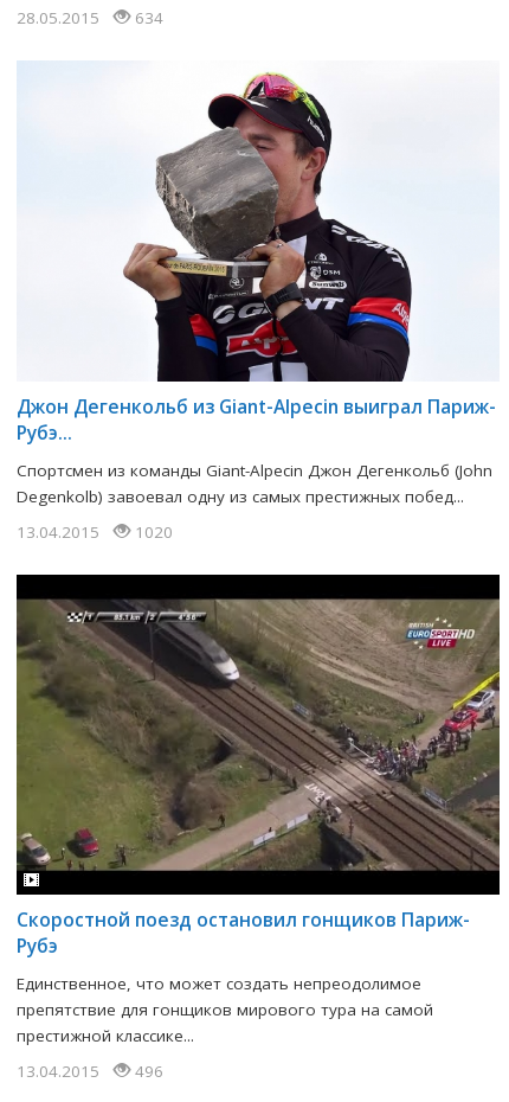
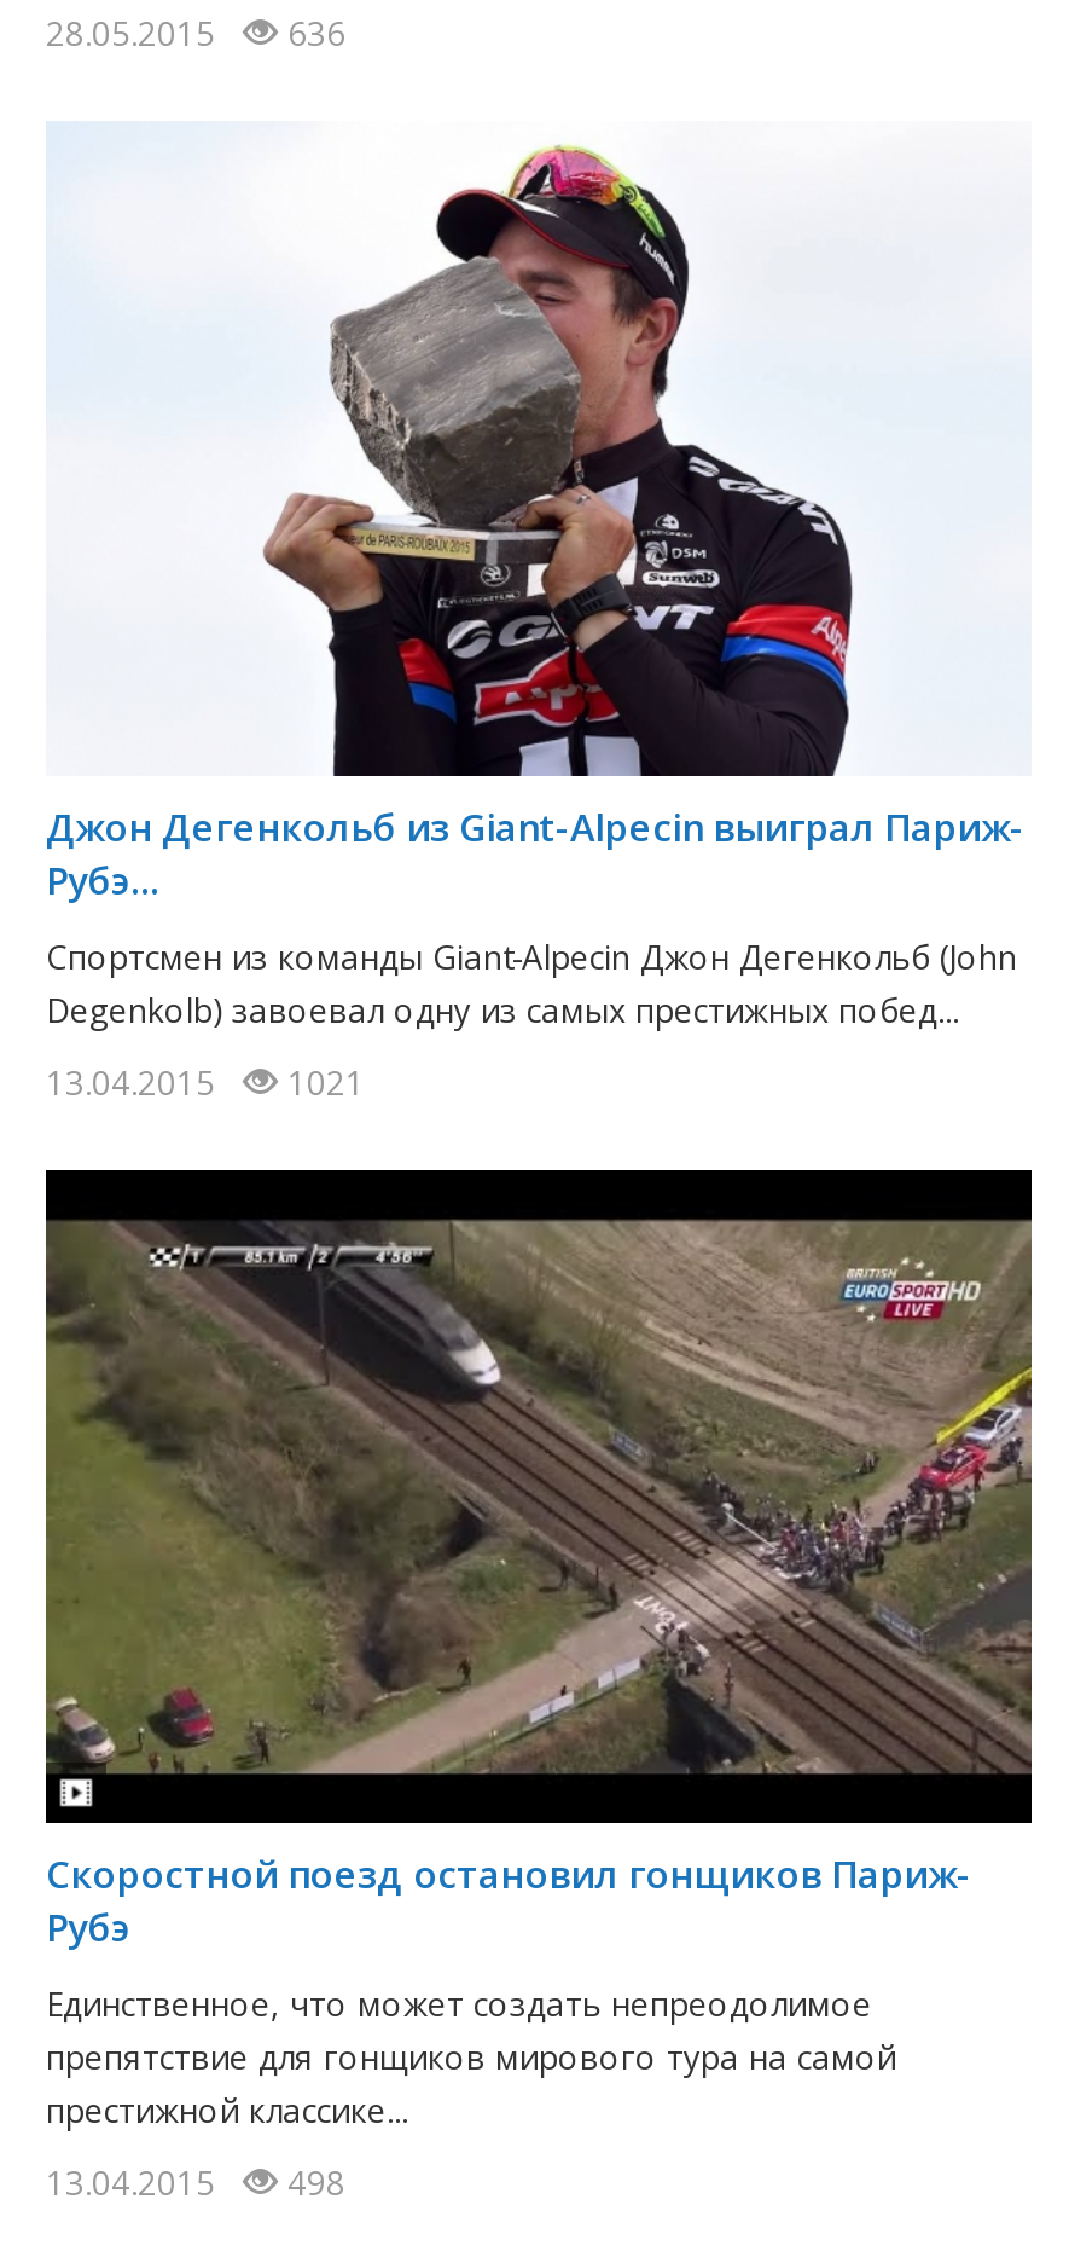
- 28.05.2015 634
+ 28.05.2015 636

- 13.04.2015 1020
+ 13.04.2015 1021

- 13.04.2015 496
+ 13.04.2015 498
